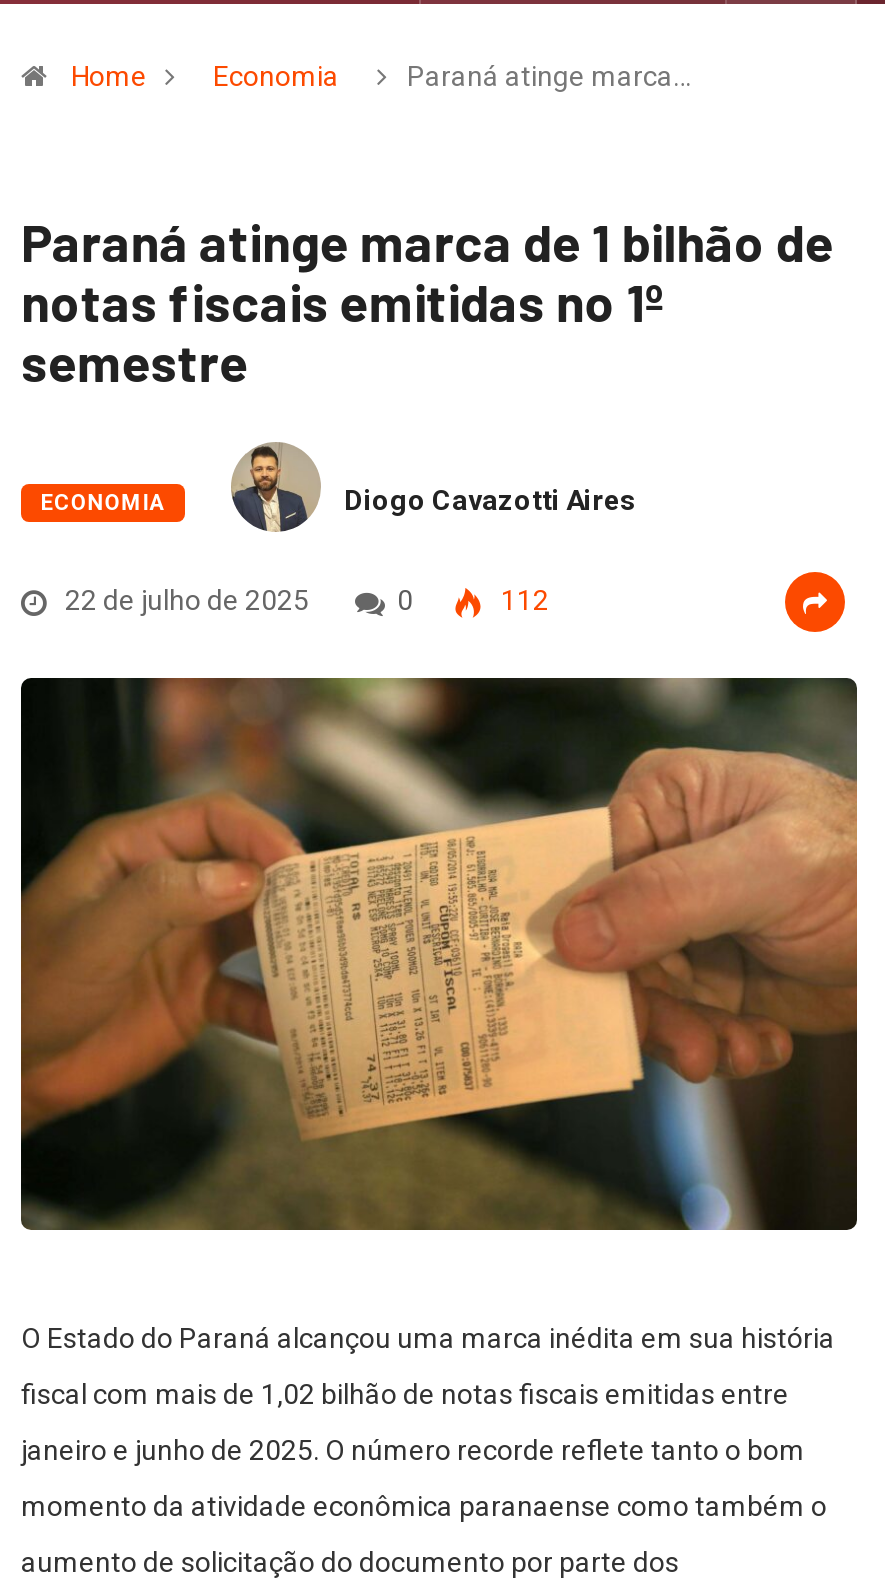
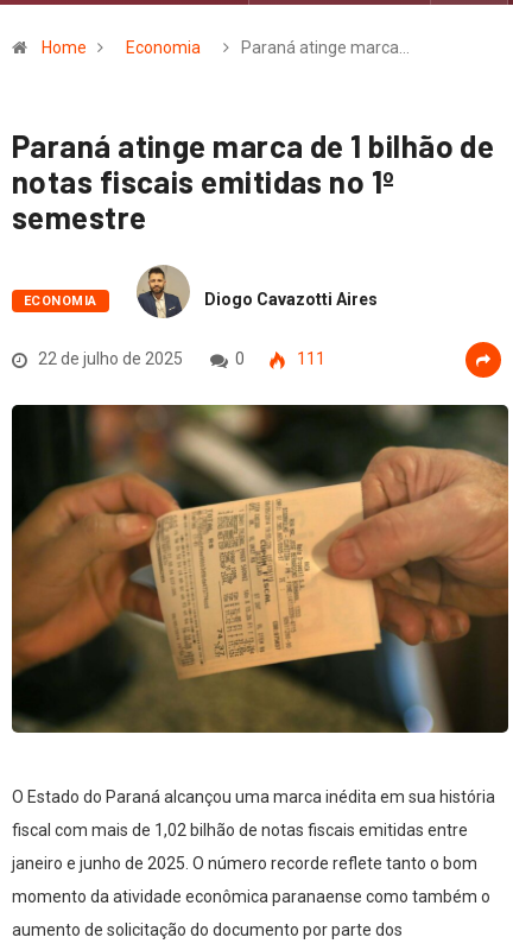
- 112
+ 111
